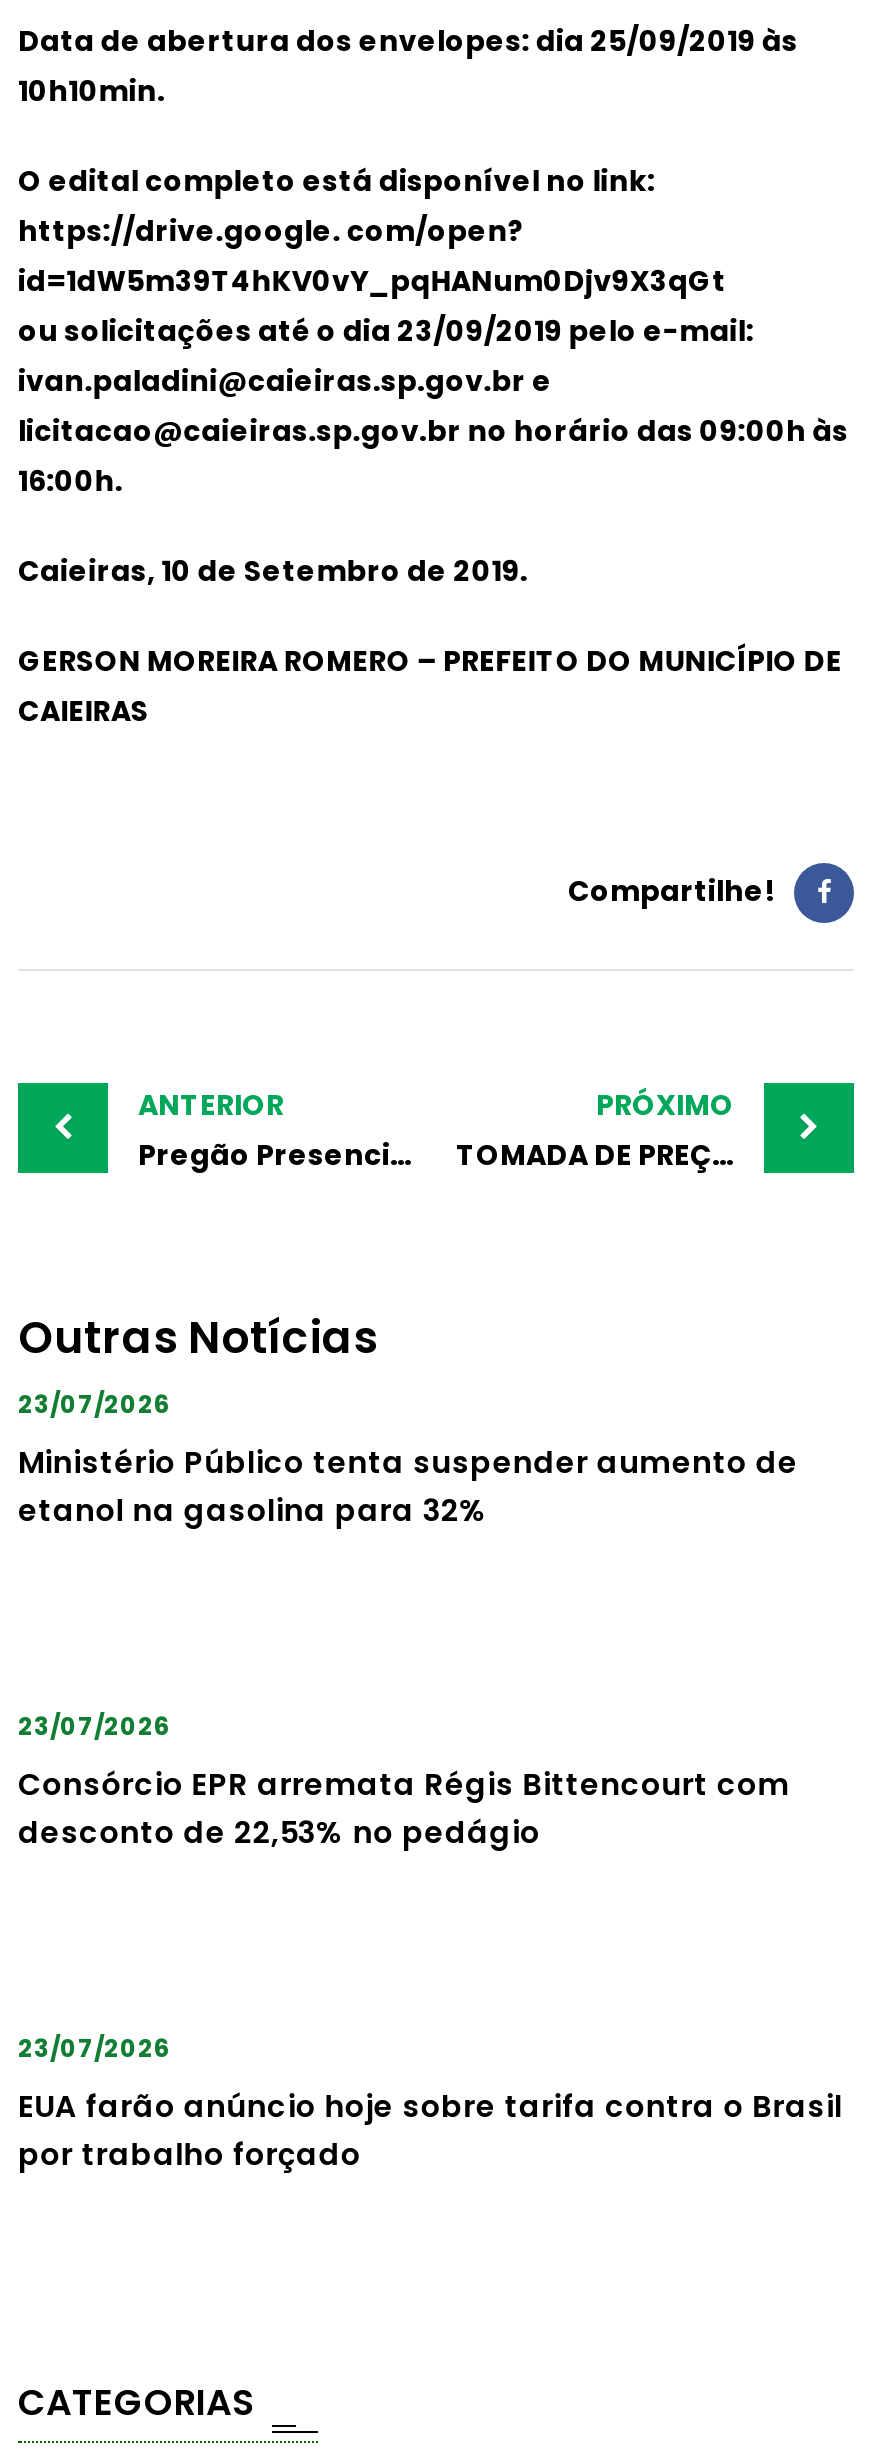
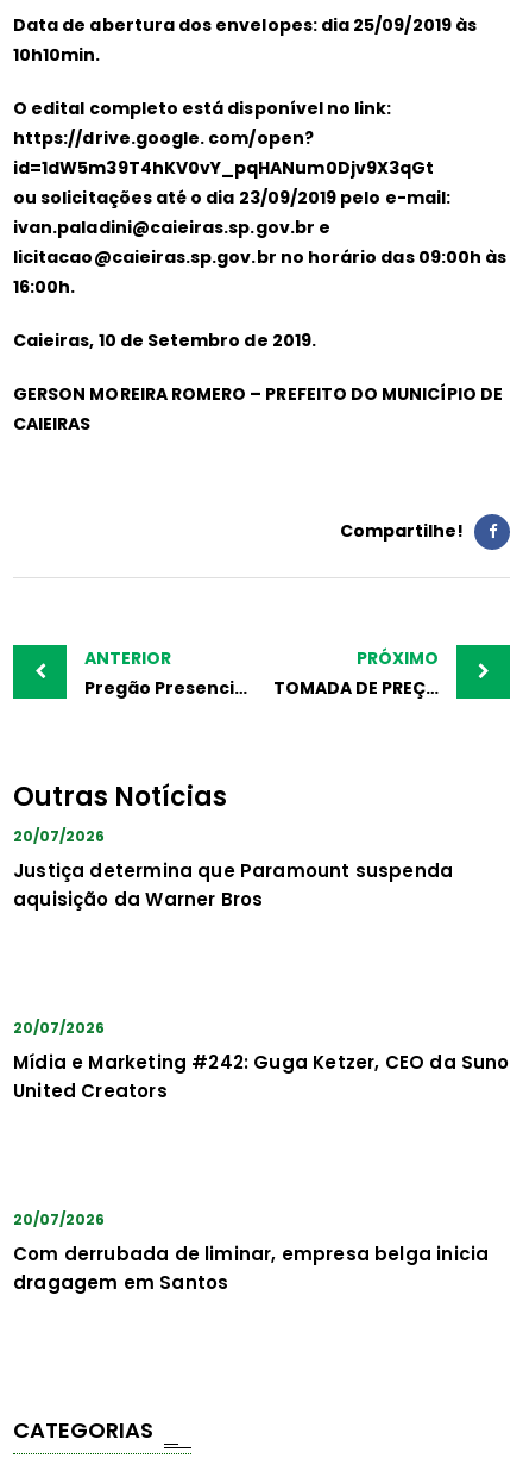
- 23/07/2026
+ 20/07/2026

- Ministério Público tenta suspender aumento de
- etanol na gasolina para 32%
+ Justiça determina que Paramount suspenda
+ aquisição da Warner Bros

- 23/07/2026
+ 20/07/2026

- Consórcio EPR arremata Régis Bittencourt com
- desconto de 22,53% no pedágio
+ Mídia e Marketing #242: Guga Ketzer, CEO da Suno
+ United Creators

- 23/07/2026
+ 20/07/2026

- EUA farão anúncio hoje sobre tarifa contra o Brasil
- por trabalho forçado
+ Com derrubada de liminar, empresa belga inicia
+ dragagem em Santos
